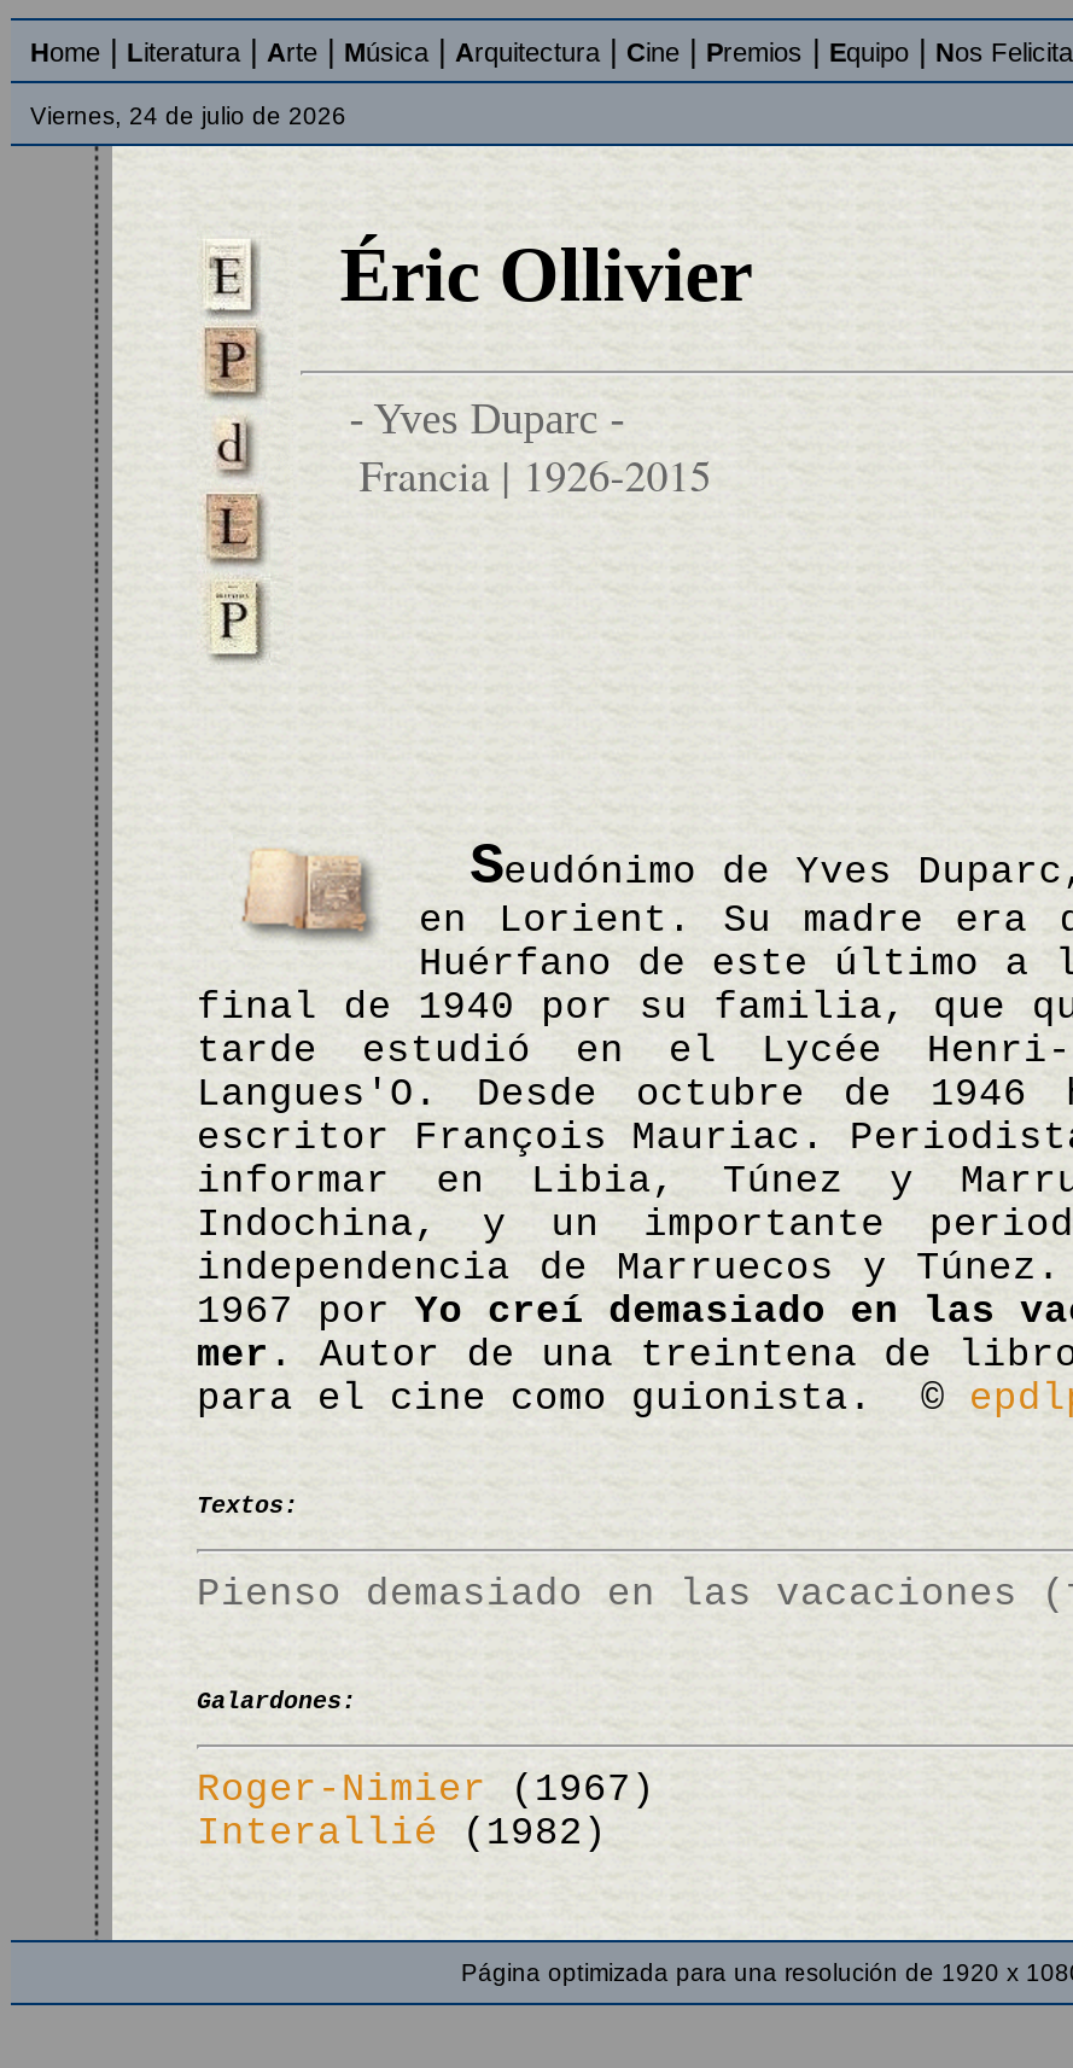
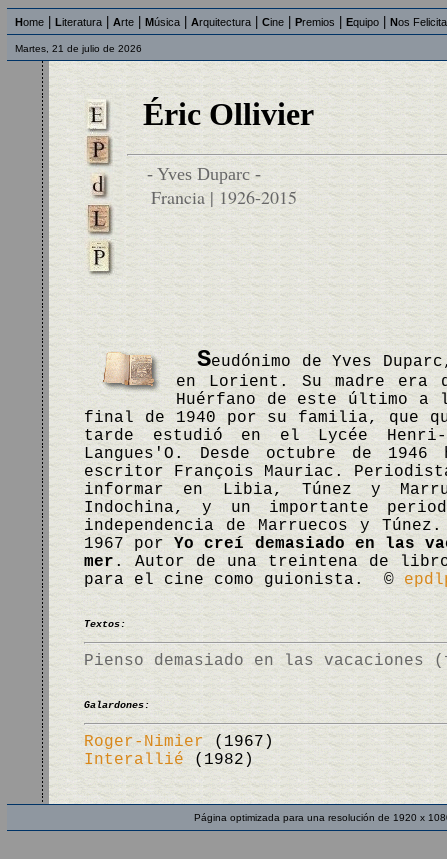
- Viernes, 24 de julio de 2026
+ Martes, 21 de julio de 2026
